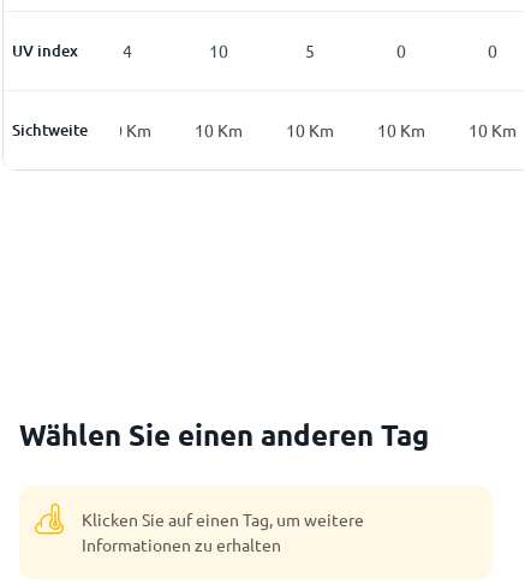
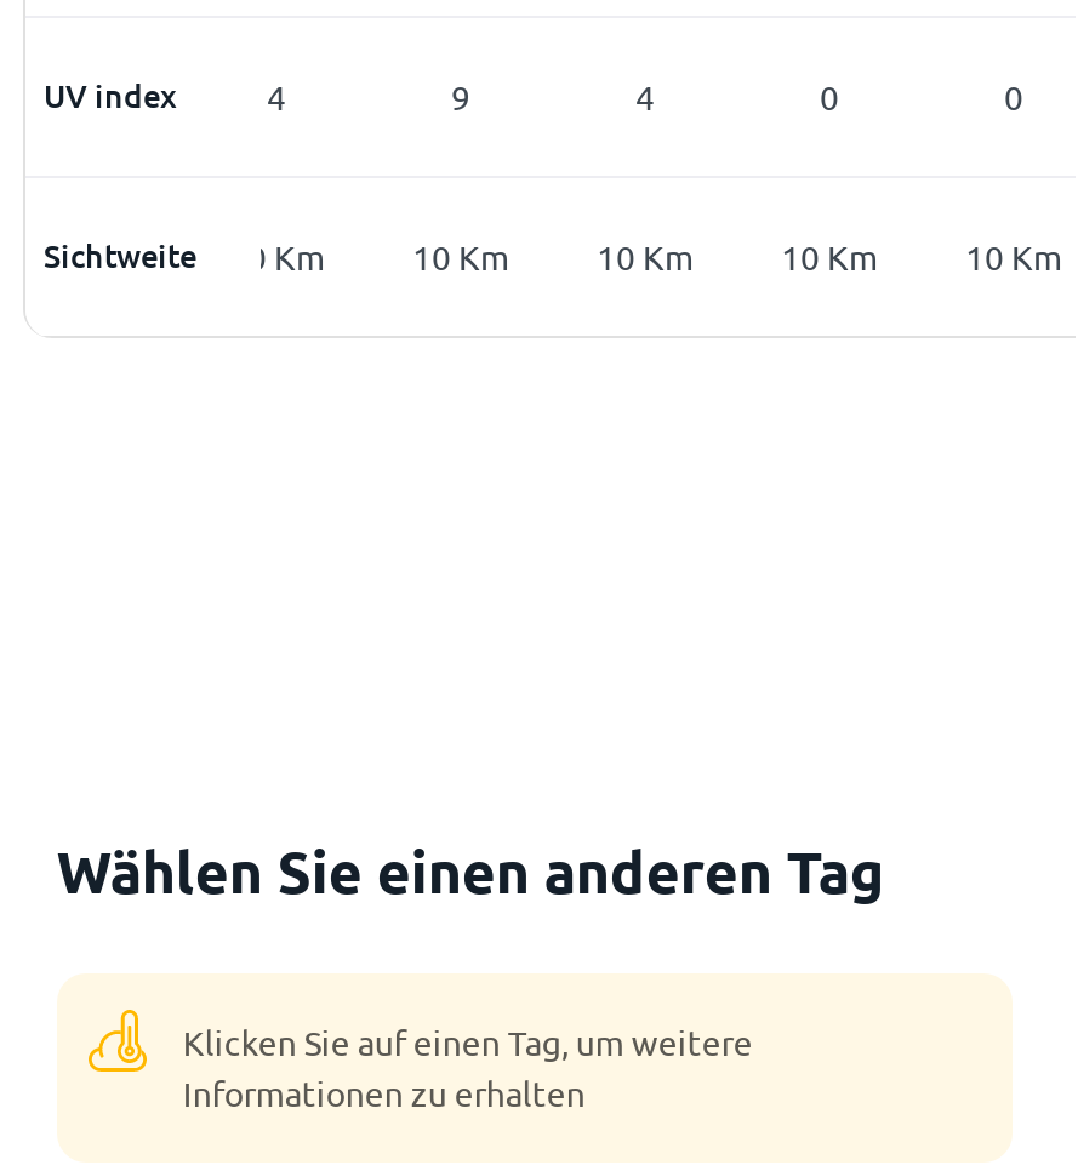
- 10
+ 9

- 5
+ 4
